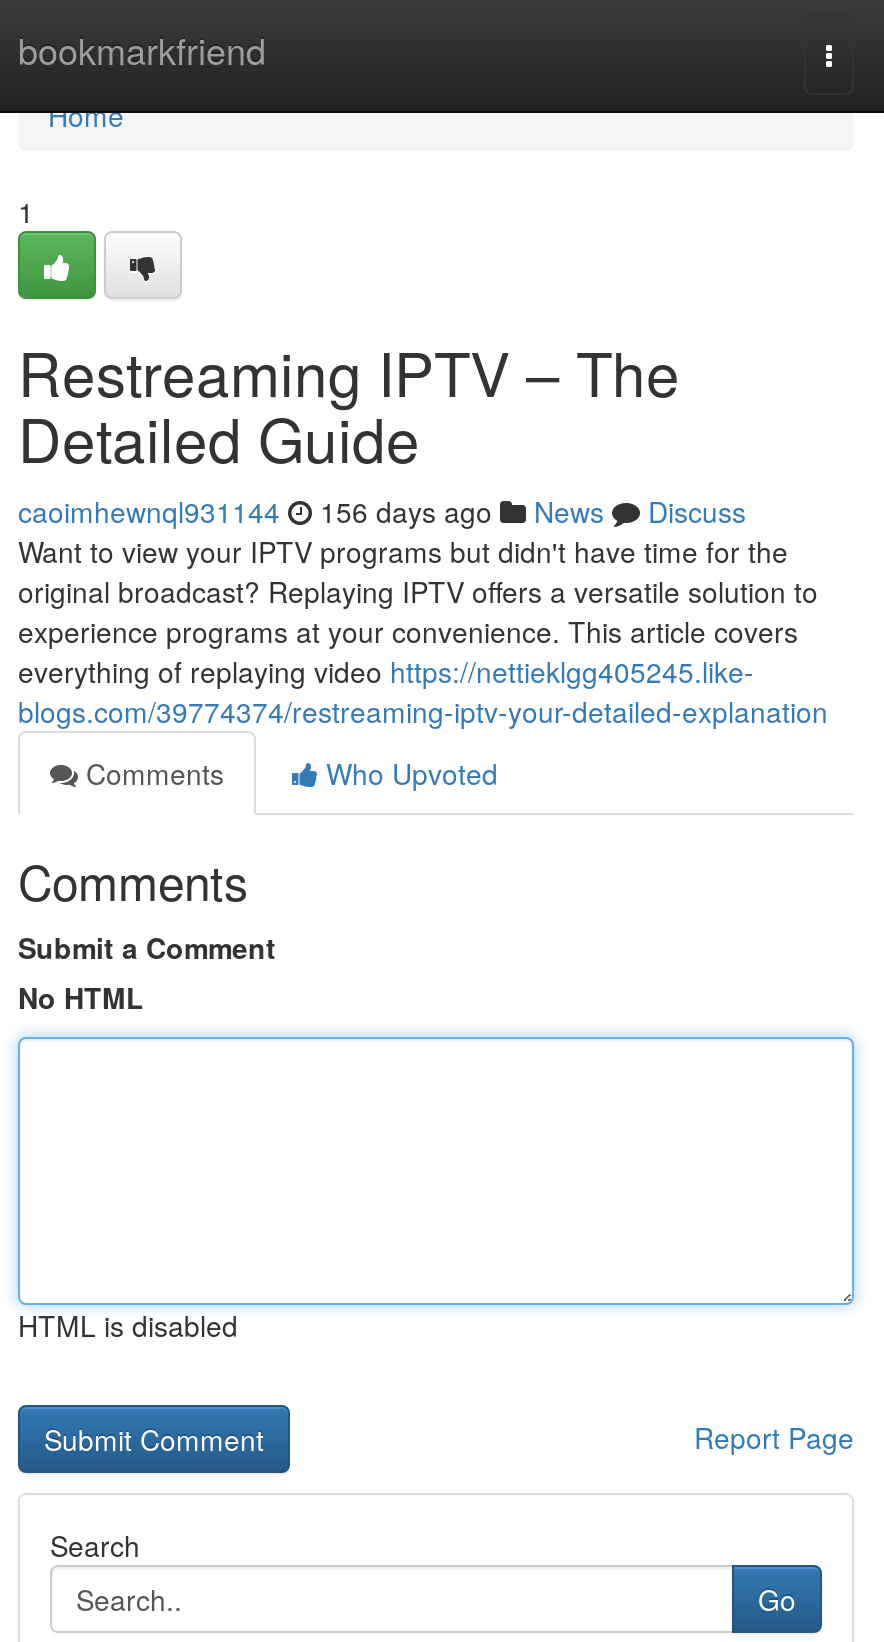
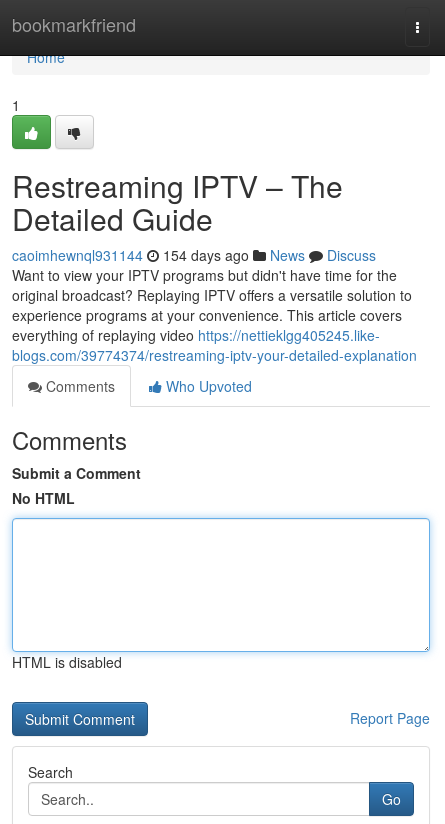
- caoimhewnql931144 156 days ago News Discuss
+ caoimhewnql931144 154 days ago News Discuss
